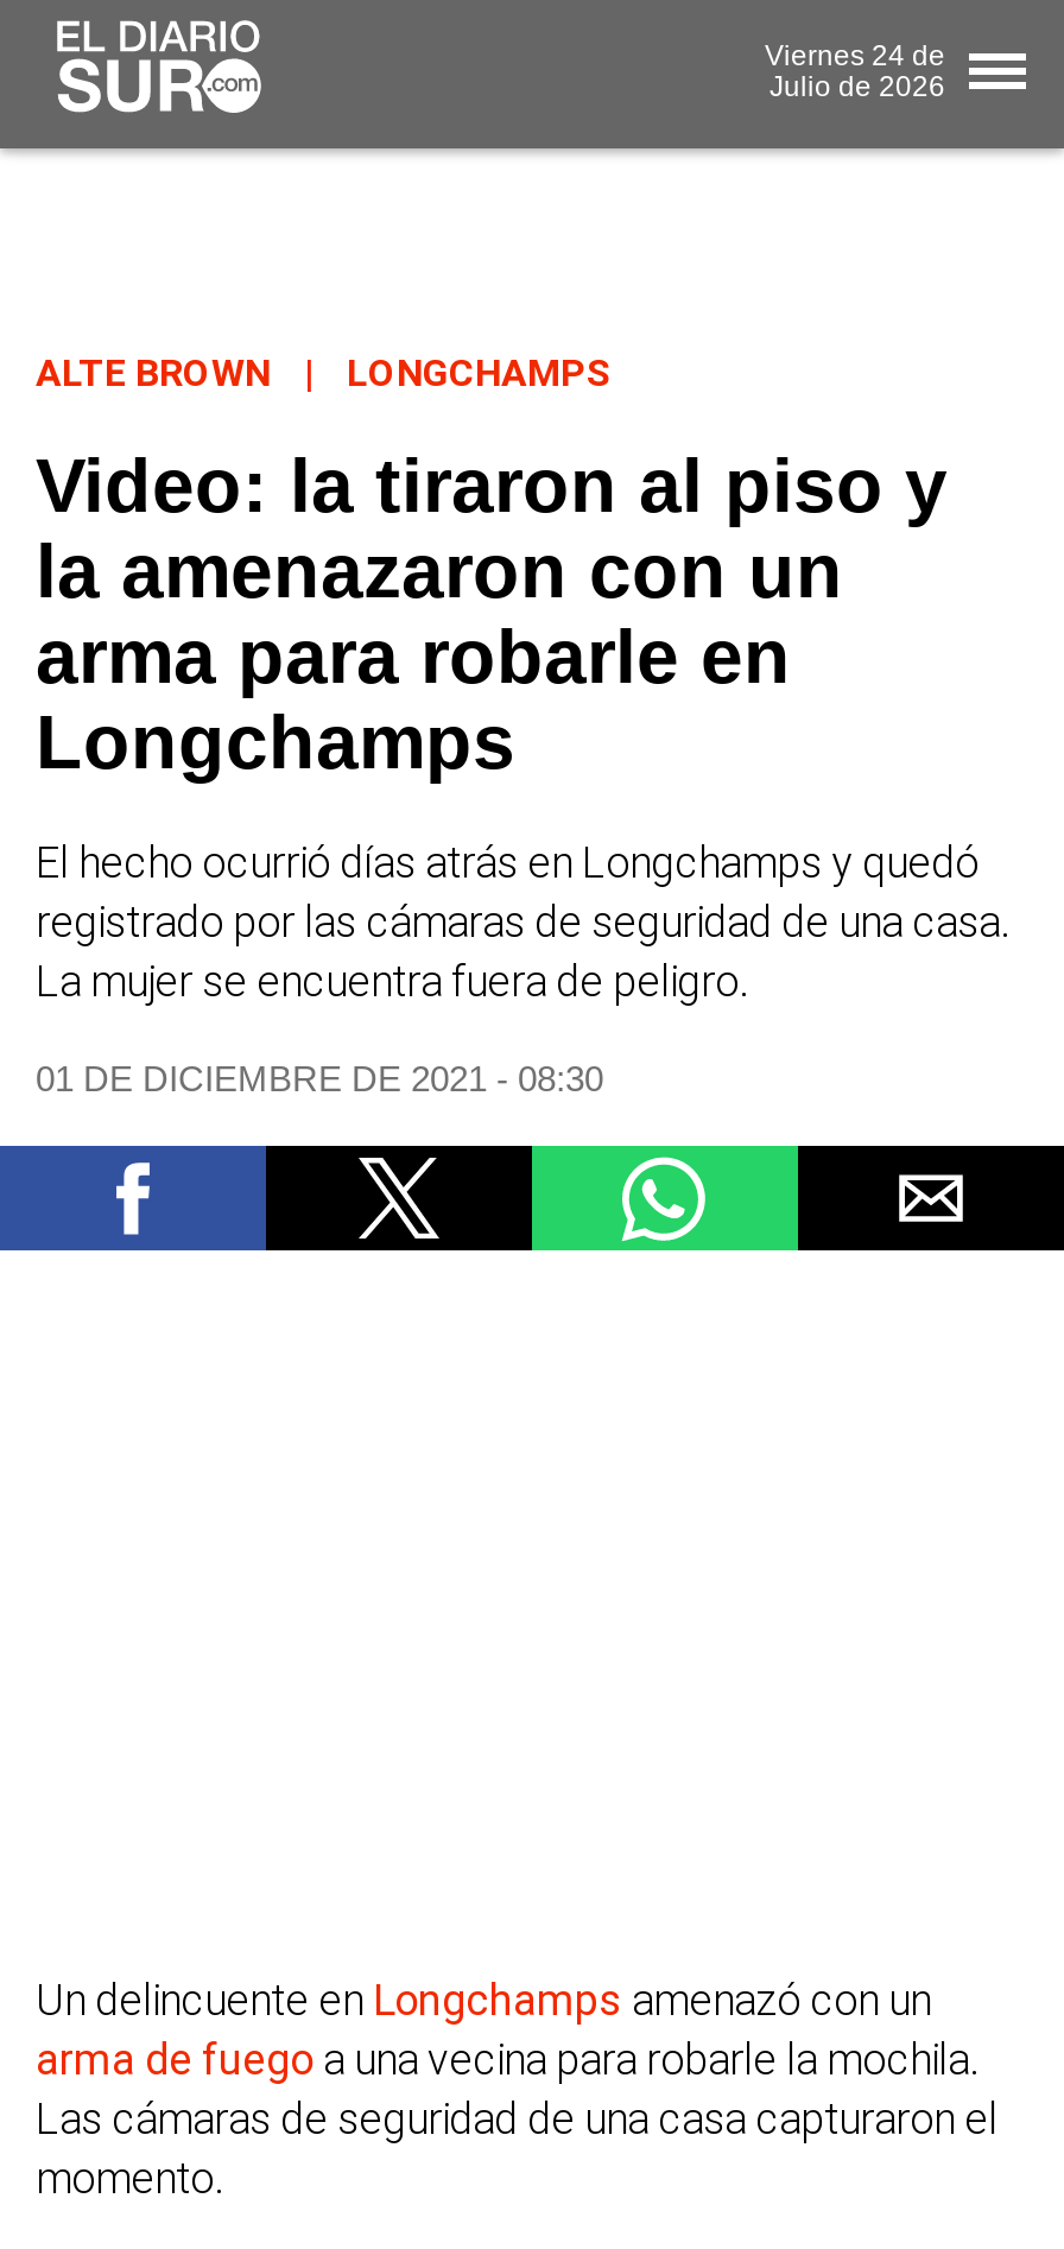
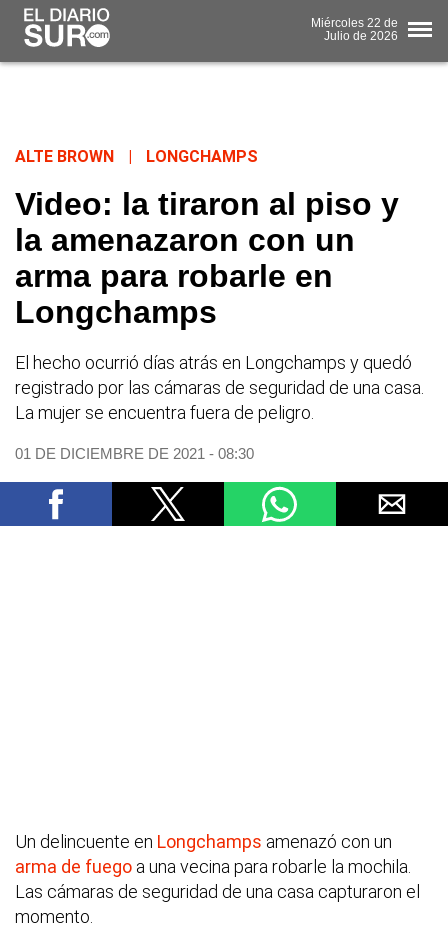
- Viernes 24 de
+ Miércoles 22 de
